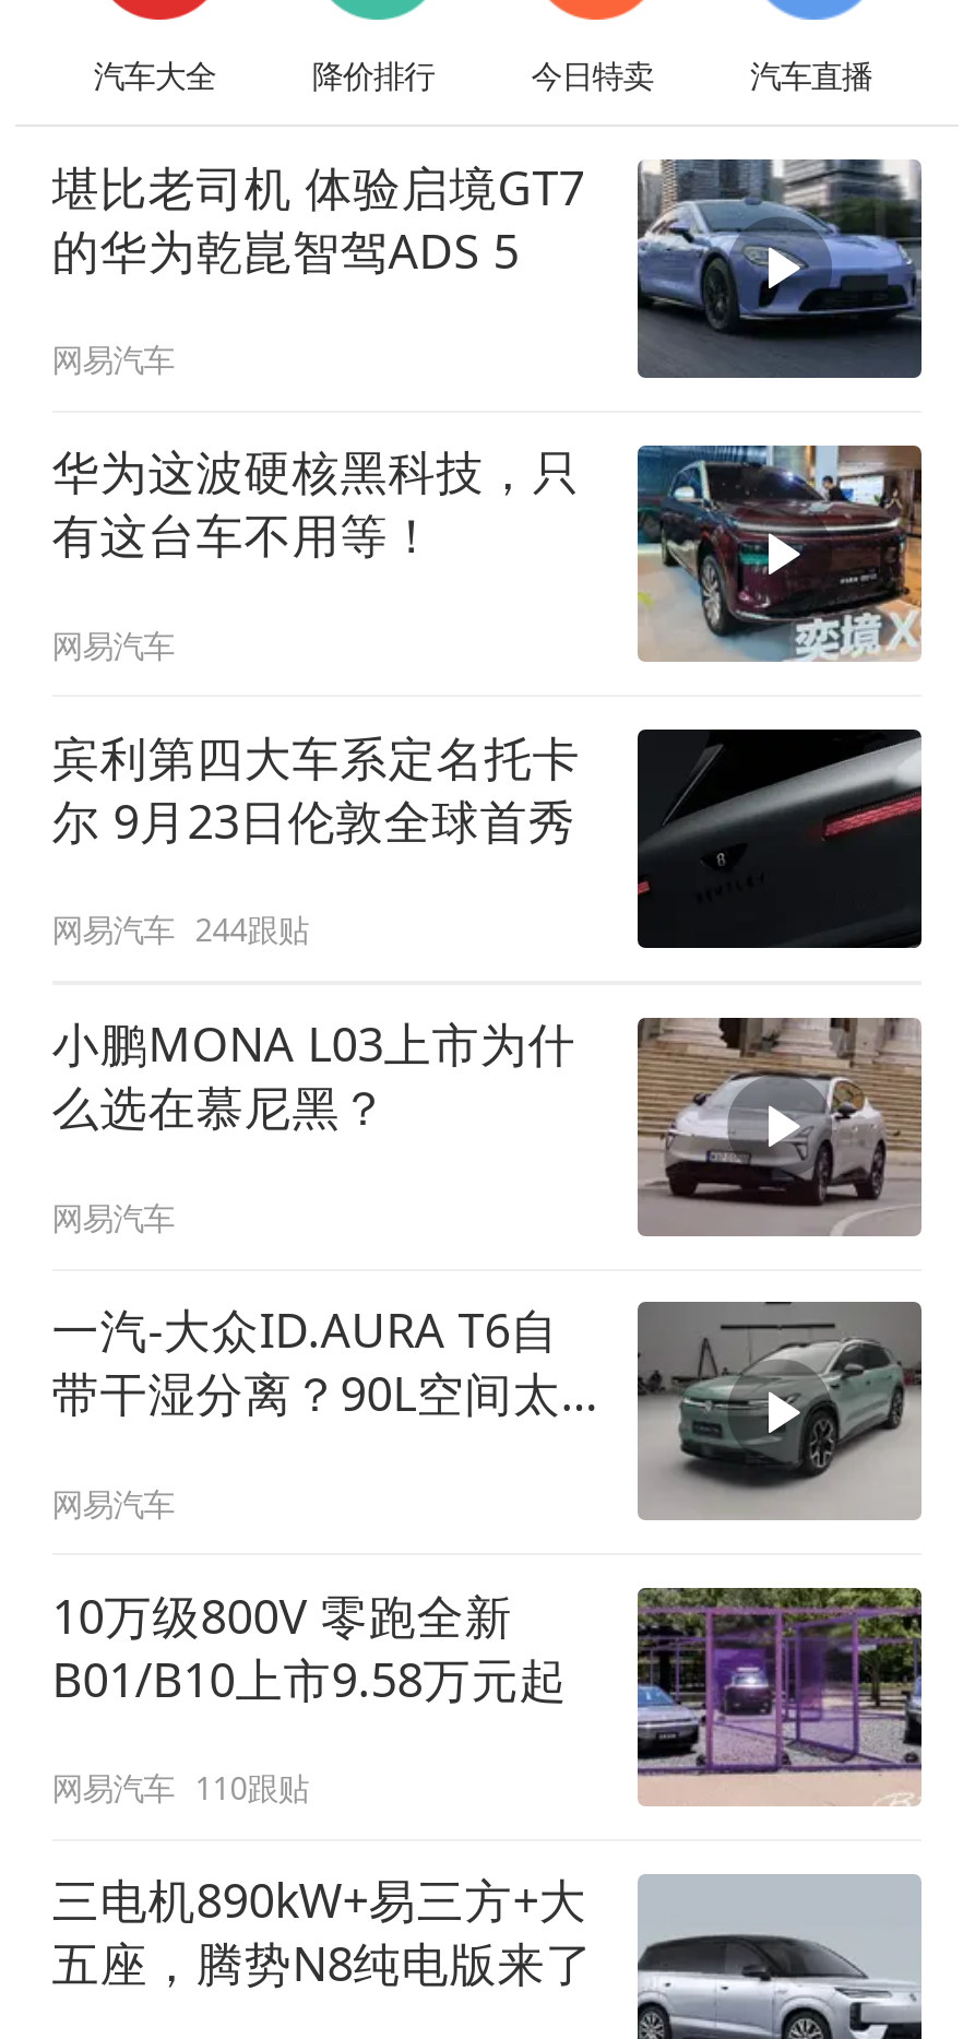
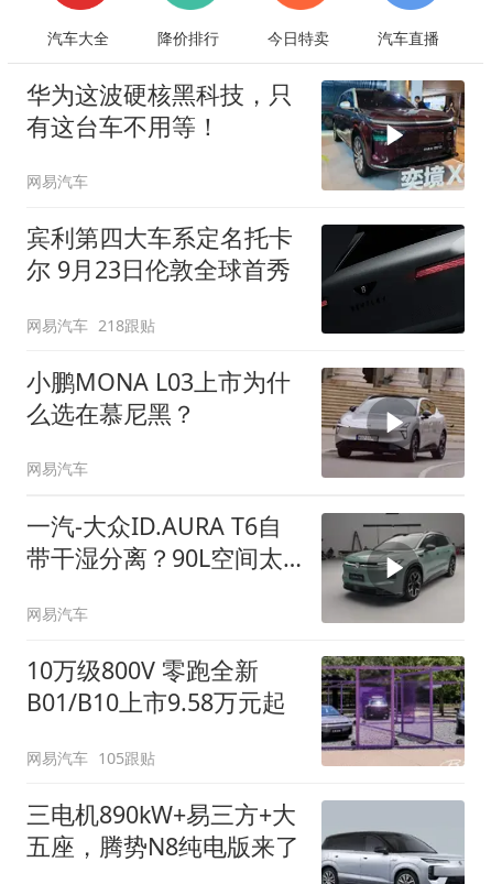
- [image]
- 堪比老司机 体验启境GT7
- 的华为乾崑智驾ADS 5
- 网易汽车

- 网易汽车 244跟贴
+ 网易汽车 218跟贴

- 网易汽车 110跟贴
+ 网易汽车 105跟贴
